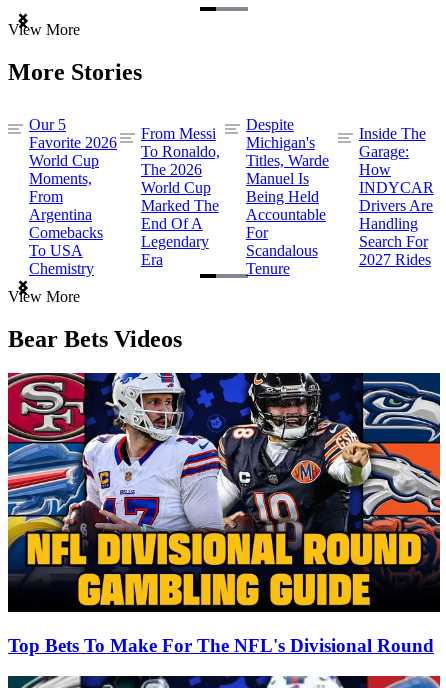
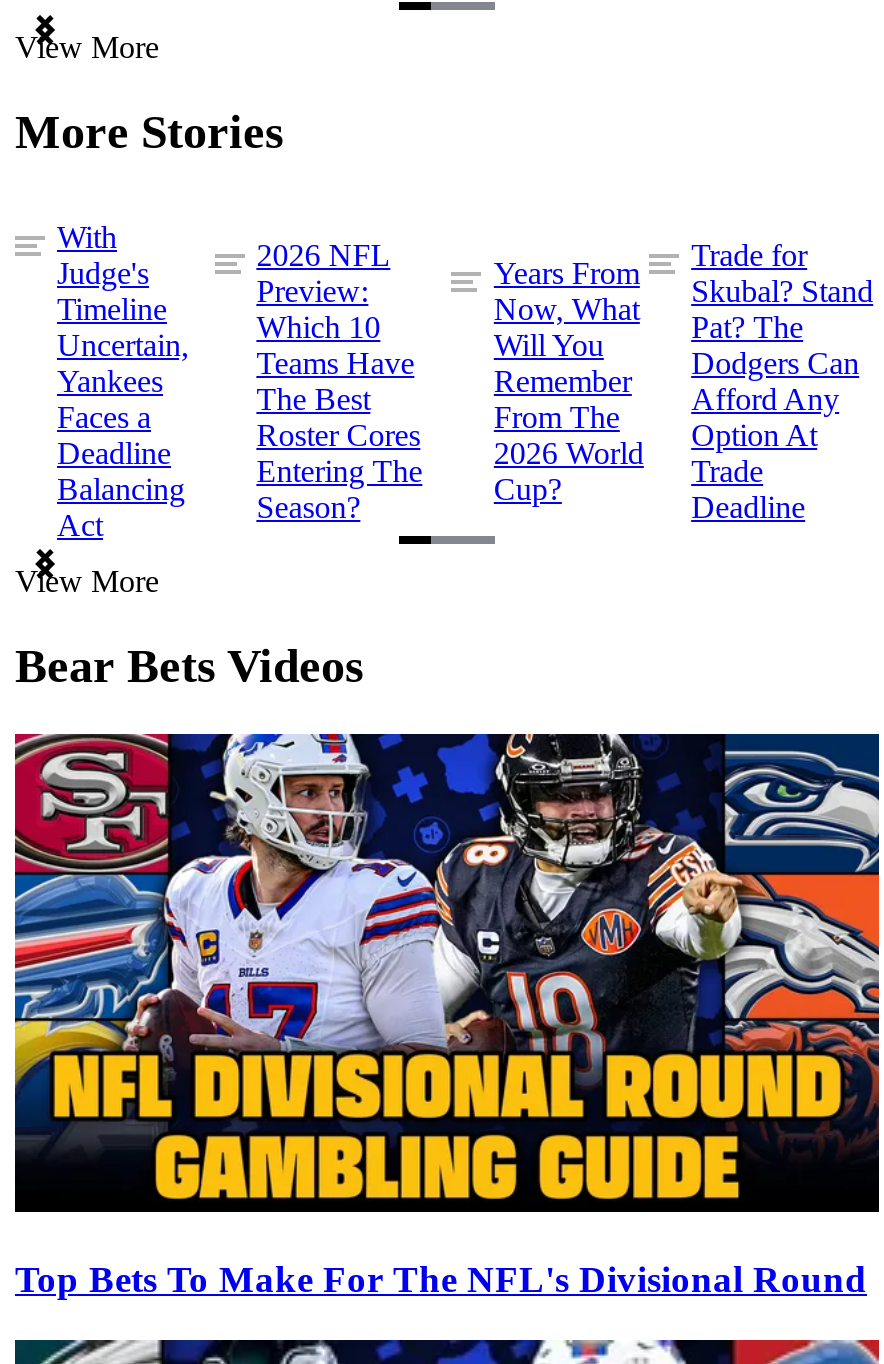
- Our 5
- Favorite 2026
- World Cup
- Moments,
- From
- Argentina
- Comebacks
- To USA
- Chemistry
+ With
+ Judge's
+ Timeline
+ Uncertain,
+ Yankees
+ Faces a
+ Deadline
+ Balancing
+ Act

- Despite
- Michigan's
- Titles, Warde
- Manuel Is
- Being Held
- Accountable
- For
- Scandalous
- Tenure
+ Years From
+ Now, What
+ Will You
+ Remember
+ From The
+ 2026 World
+ Cup?

- From Messi
- To Ronaldo,
- The 2026
- World Cup
- Marked The
- End Of A
- Legendary
- Era
+ 2026 NFL
+ Preview:
+ Which 10
+ Teams Have
+ The Best
+ Roster Cores
+ Entering The
+ Season?

- Inside The
- Garage:
- How
- INDYCAR
- Drivers Are
- Handling
- Search For
- 2027 Rides
+ Trade for
+ Skubal? Stand
+ Pat? The
+ Dodgers Can
+ Afford Any
+ Option At
+ Trade
+ Deadline
